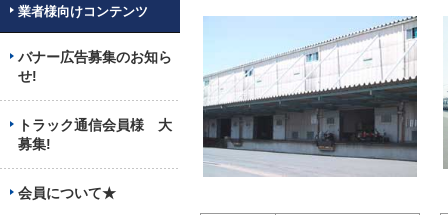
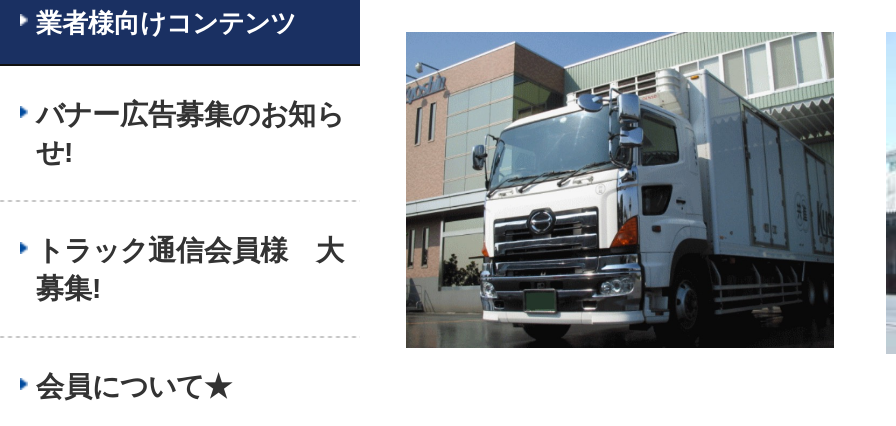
- [image]
+ [image]
